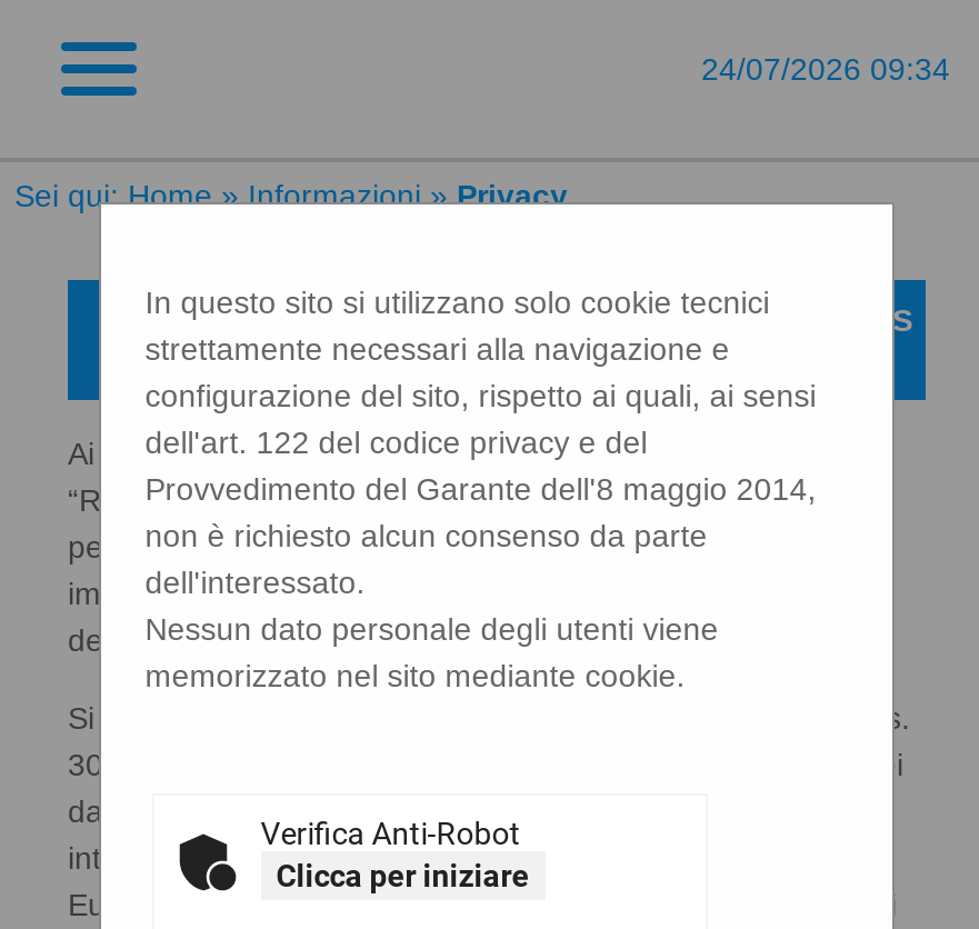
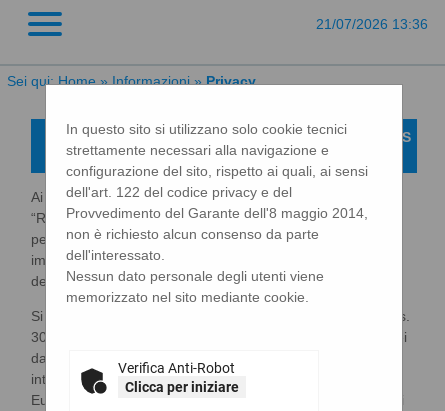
- 24/07/2026 09:34
+ 21/07/2026 13:36
